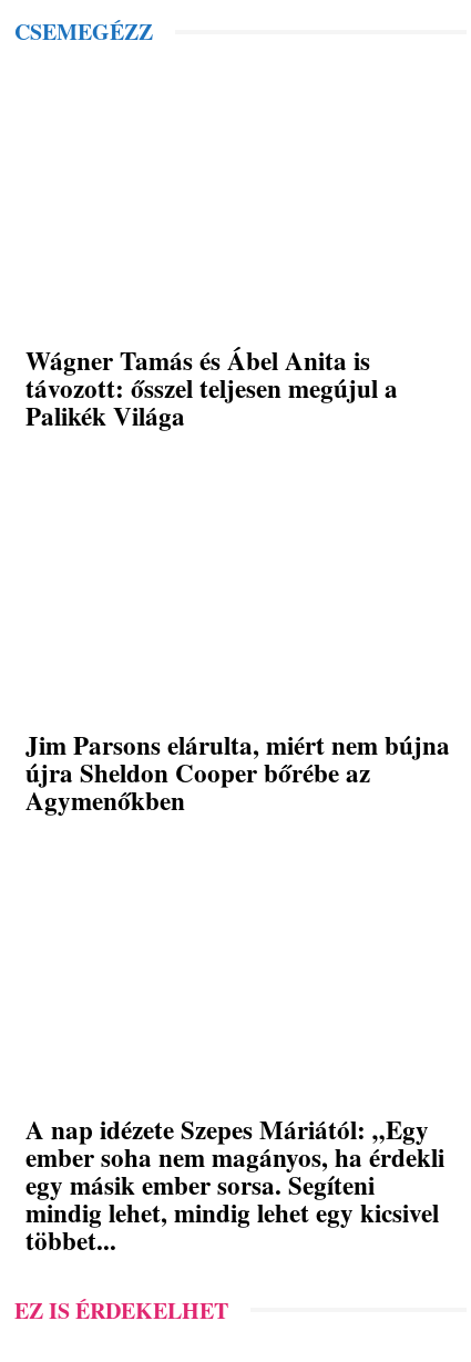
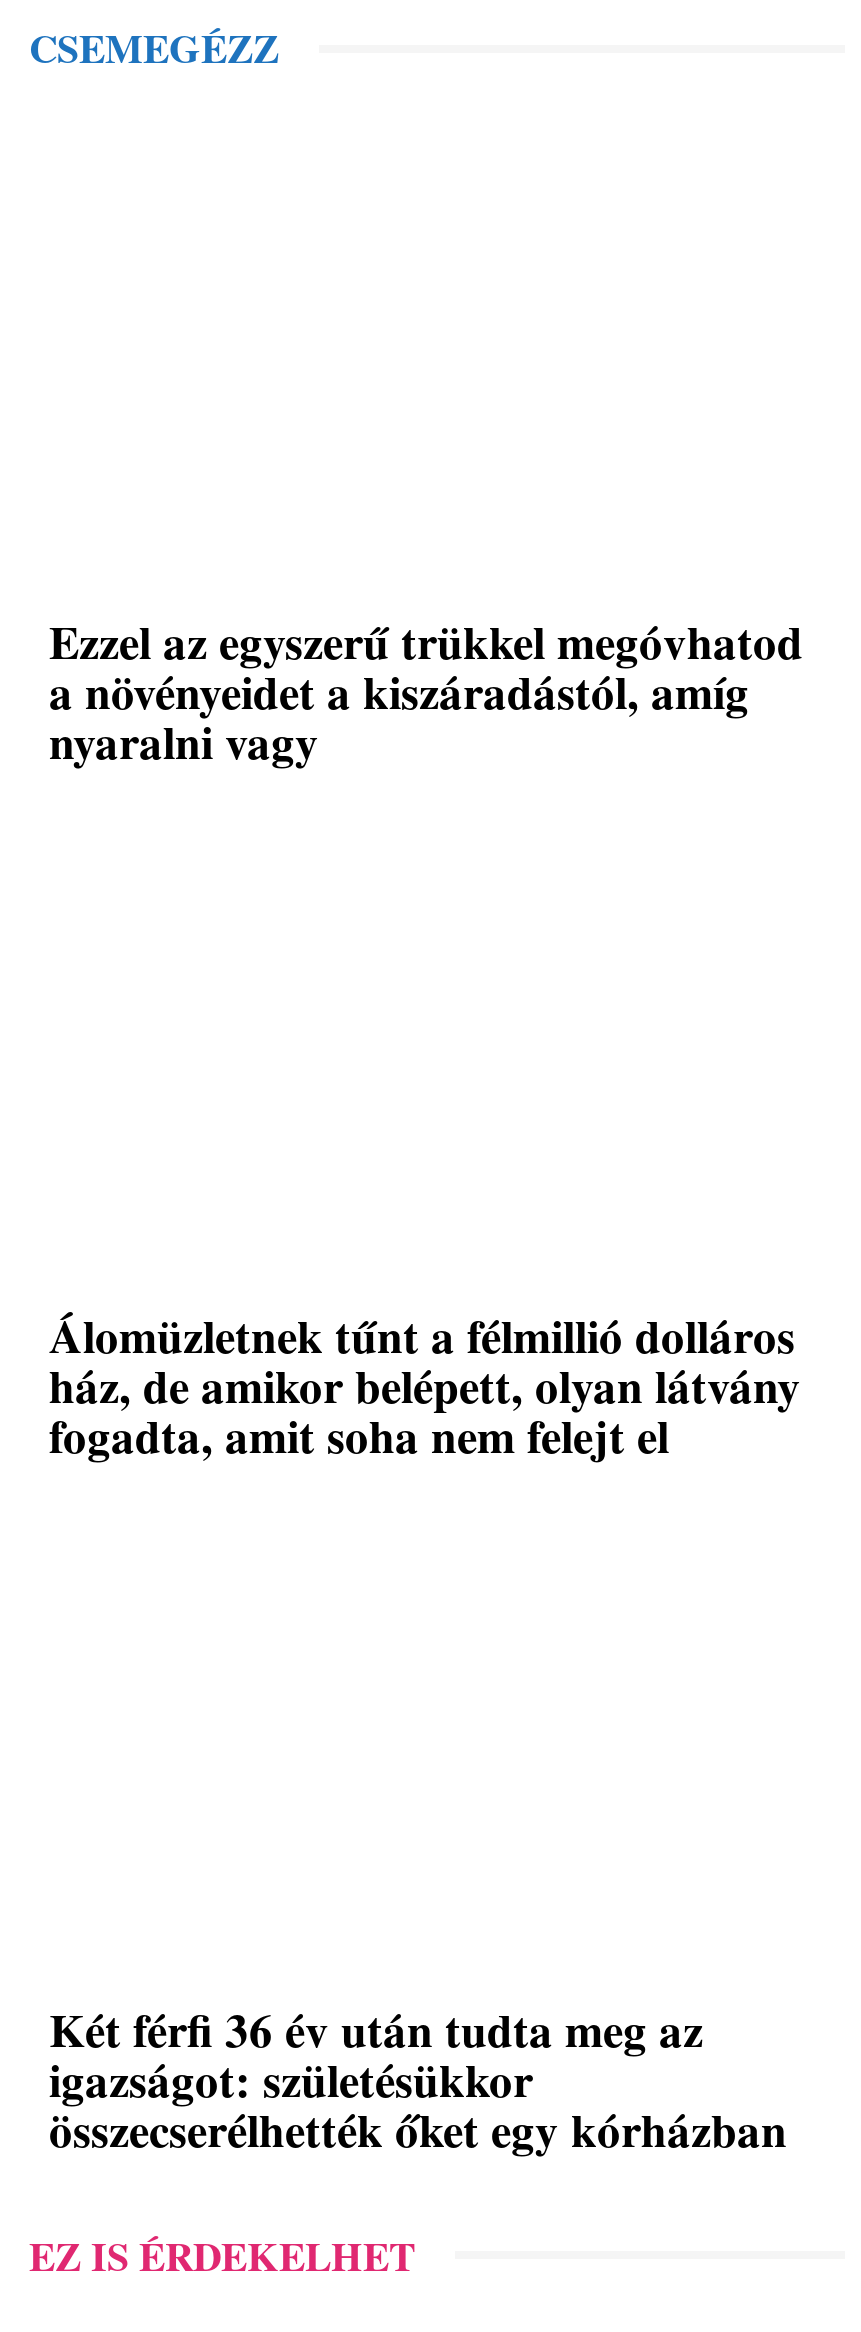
- Wágner Tamás és Ábel Anita is
- távozott: ősszel teljesen megújul a
- Palikék Világa
+ Ezzel az egyszerű trükkel megóvhatod
+ a növényeidet a kiszáradástól, amíg
+ nyaralni vagy

- Jim Parsons elárulta, miért nem bújna
- újra Sheldon Cooper bőrébe az
- Agymenőkben
+ Álomüzletnek tűnt a félmillió dolláros
+ ház, de amikor belépett, olyan látvány
+ fogadta, amit soha nem felejt el

- A nap idézete Szepes Máriától: „Egy
- ember soha nem magányos, ha érdekli
- egy másik ember sorsa. Segíteni
- mindig lehet, mindig lehet egy kicsivel
- többet...
+ Két férfi 36 év után tudta meg az
+ igazságot: születésükkor
+ összecserélhették őket egy kórházban
